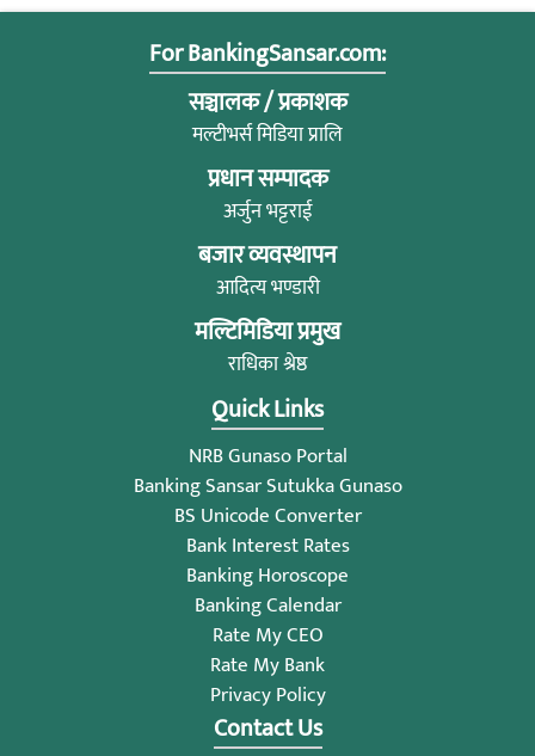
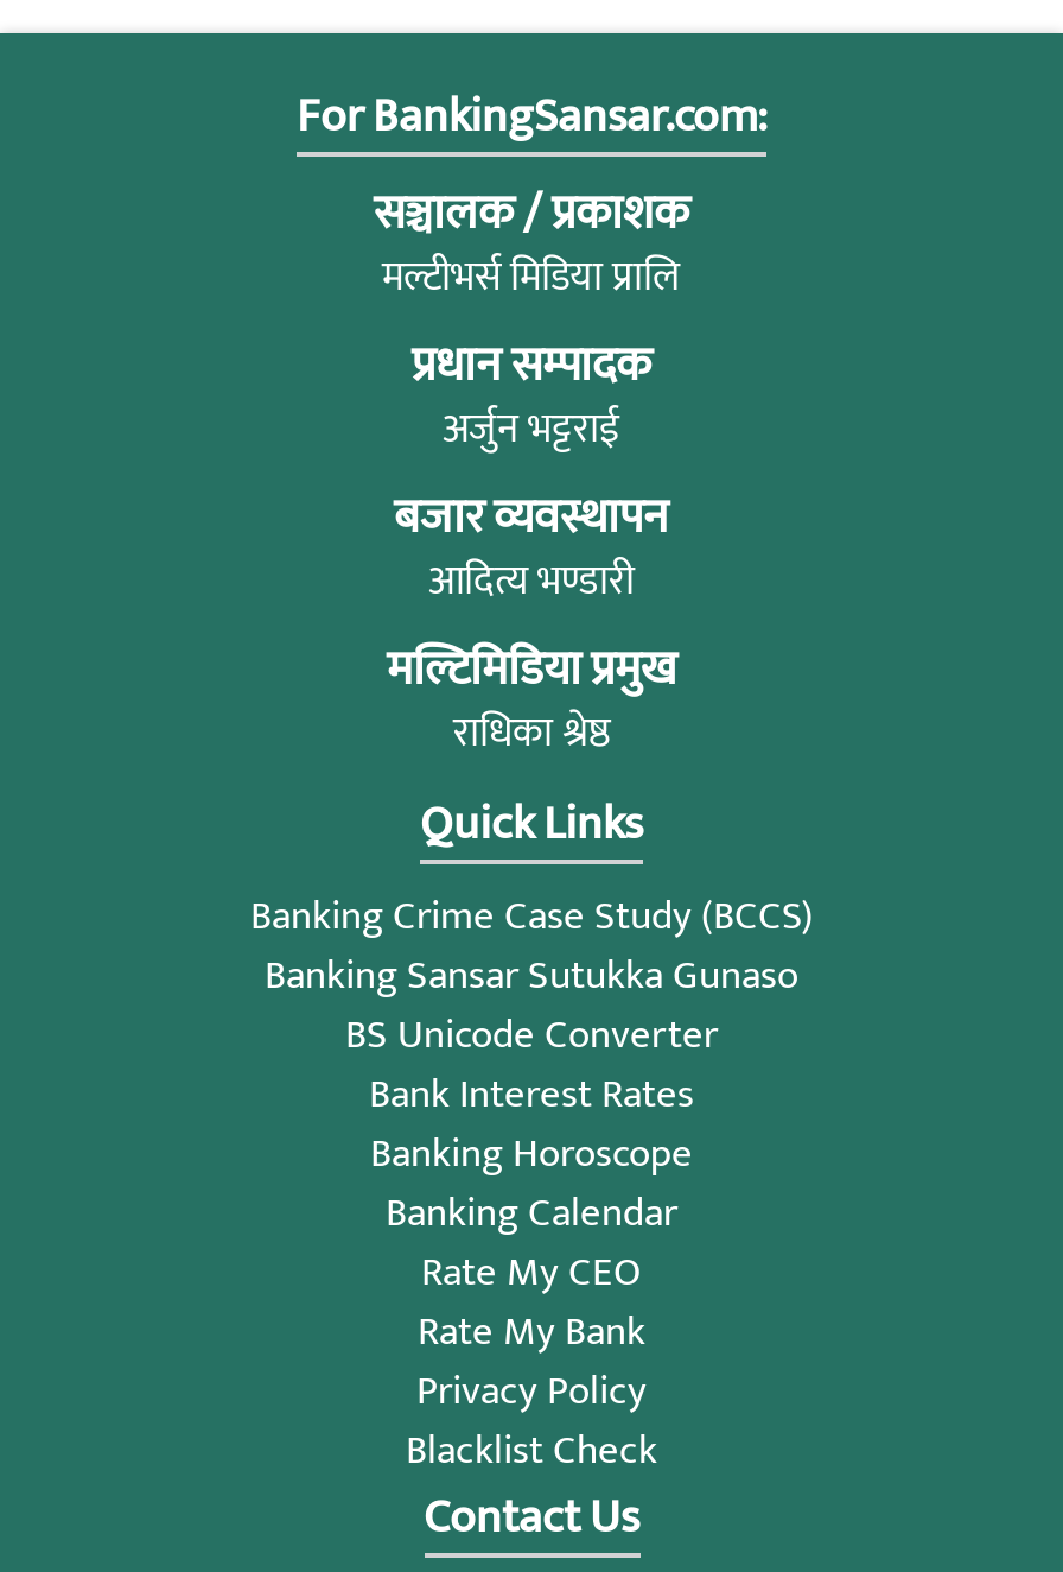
- NRB Gunaso Portal
+ Banking Crime Case Study (BCCS)

+ Blacklist Check
